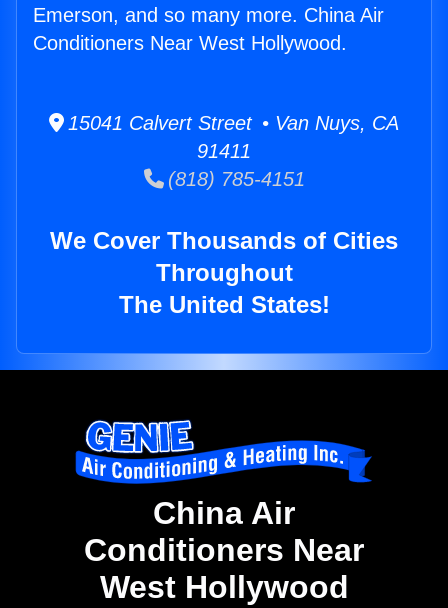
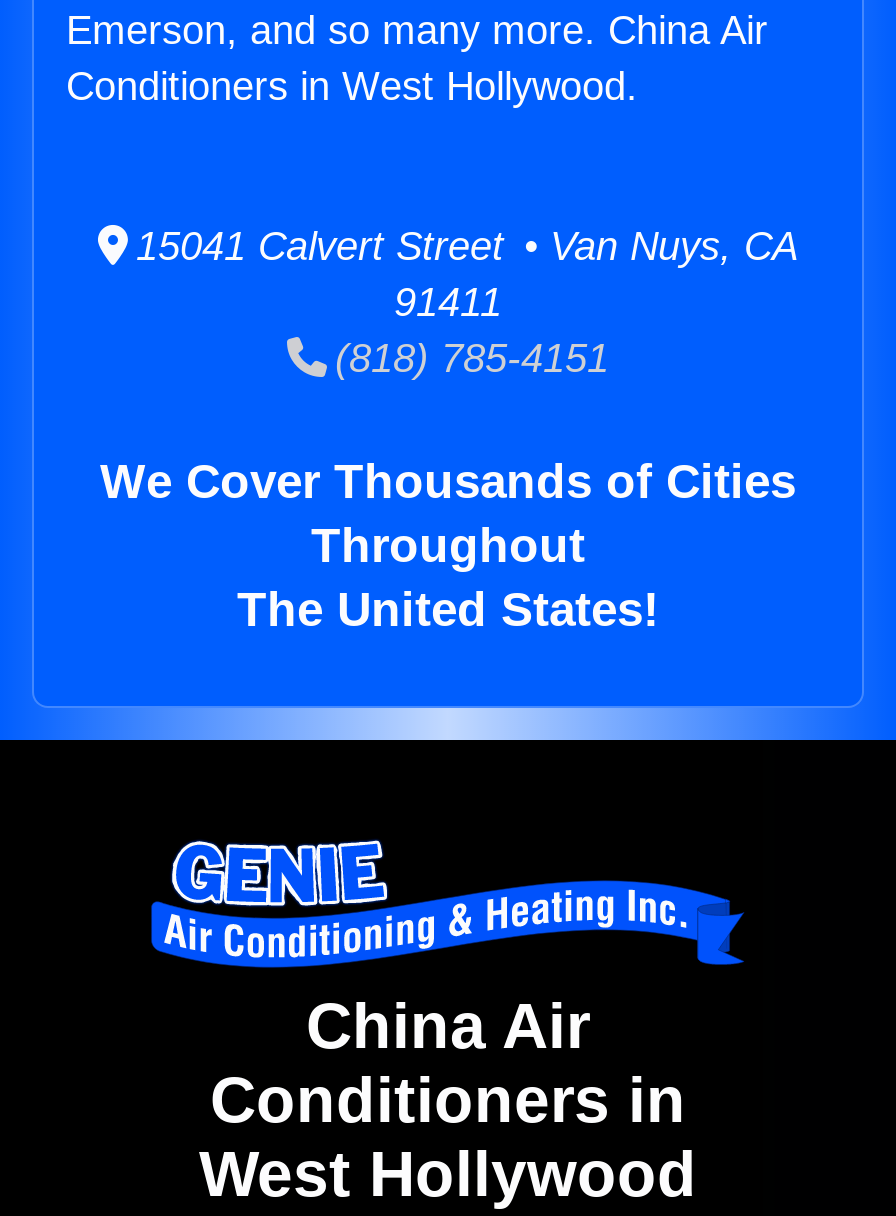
- Conditioners Near West Hollywood.
+ Conditioners in West Hollywood.

- Conditioners Near
+ Conditioners in
